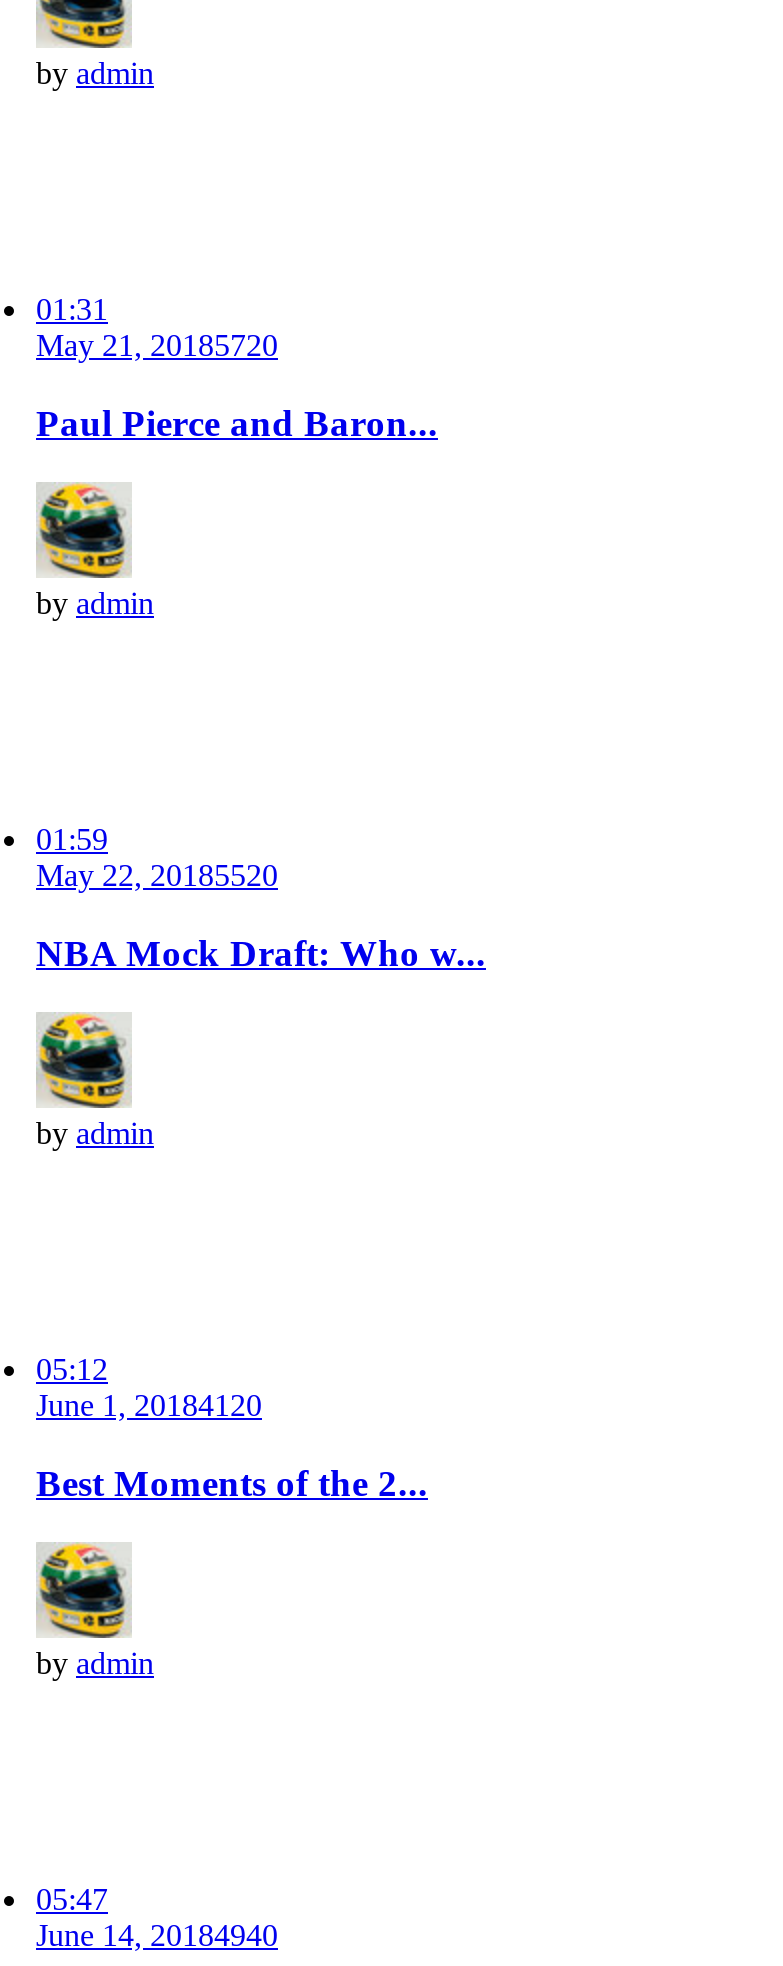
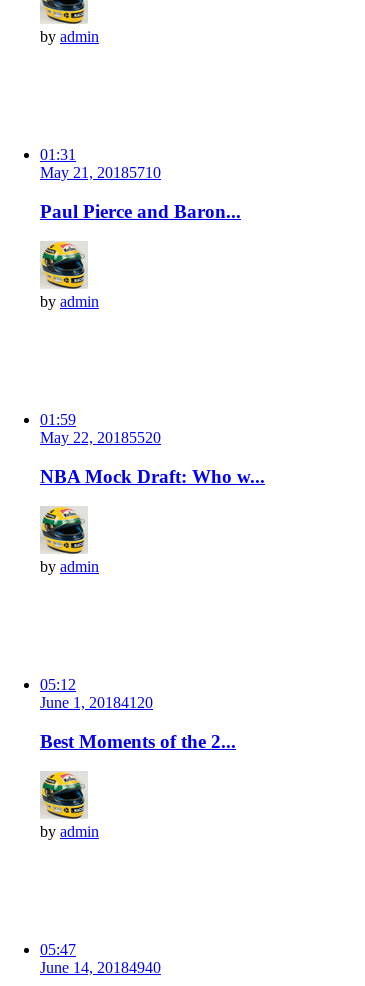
- May 21, 20185720
+ May 21, 20185710
